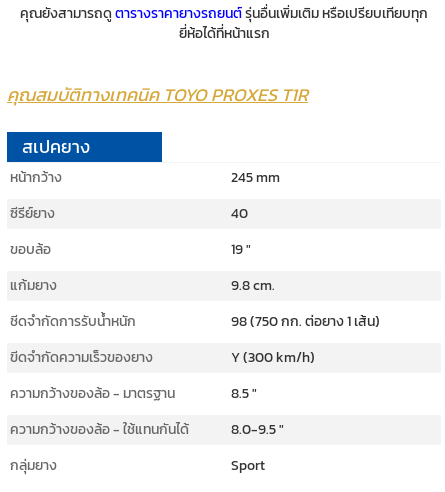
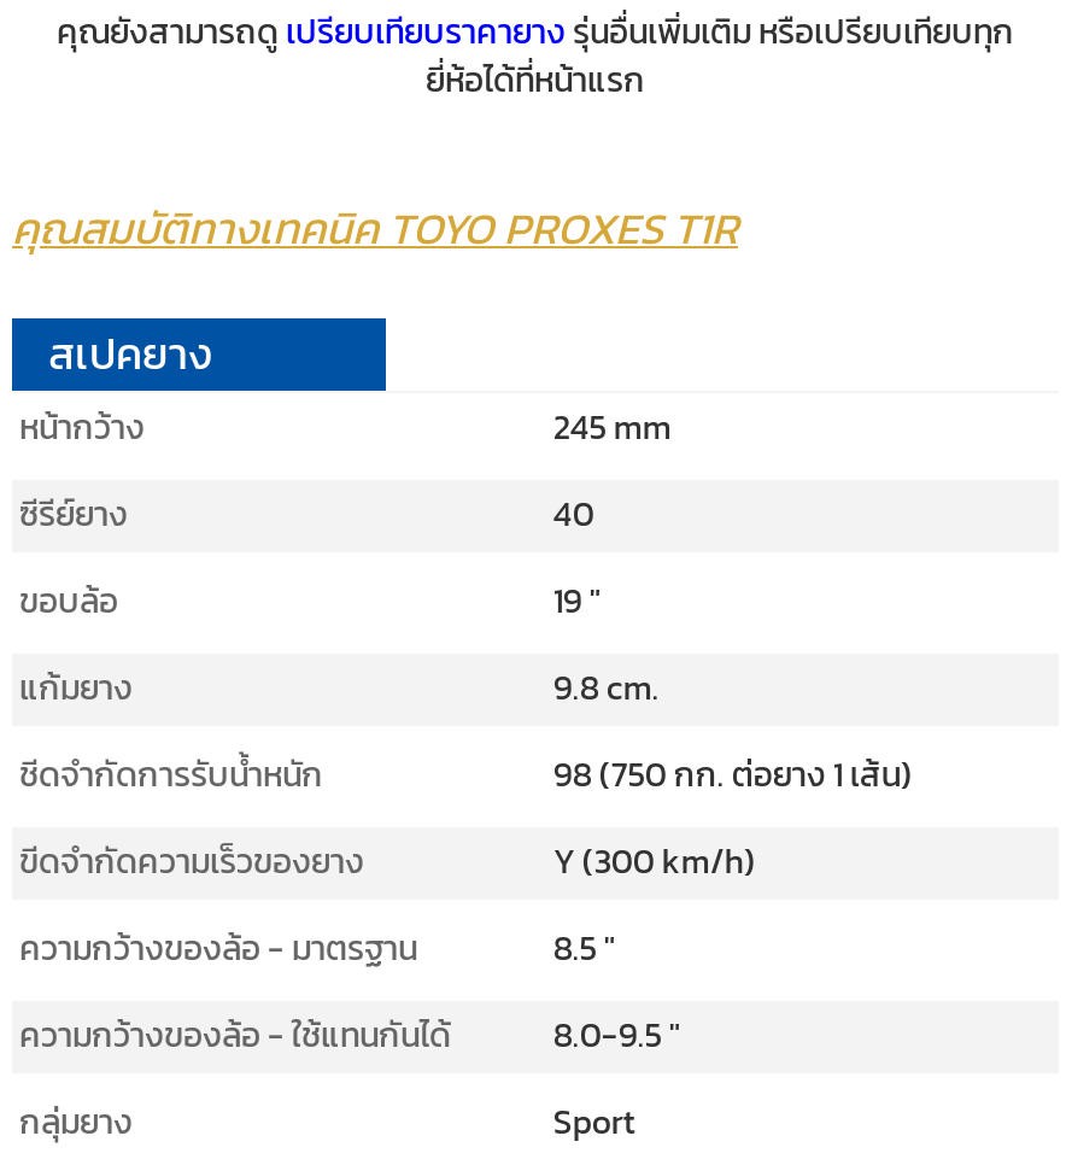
- คุณยังสามารถดูตารางราคายางรถยนต์ รุ่นอื่นเพิ่มเติม หรือเปรียบเทียบทุก
+ คุณยังสามารถดูเปรียบเทียบราคายาง รุ่นอื่นเพิ่มเติม หรือเปรียบเทียบทุก
